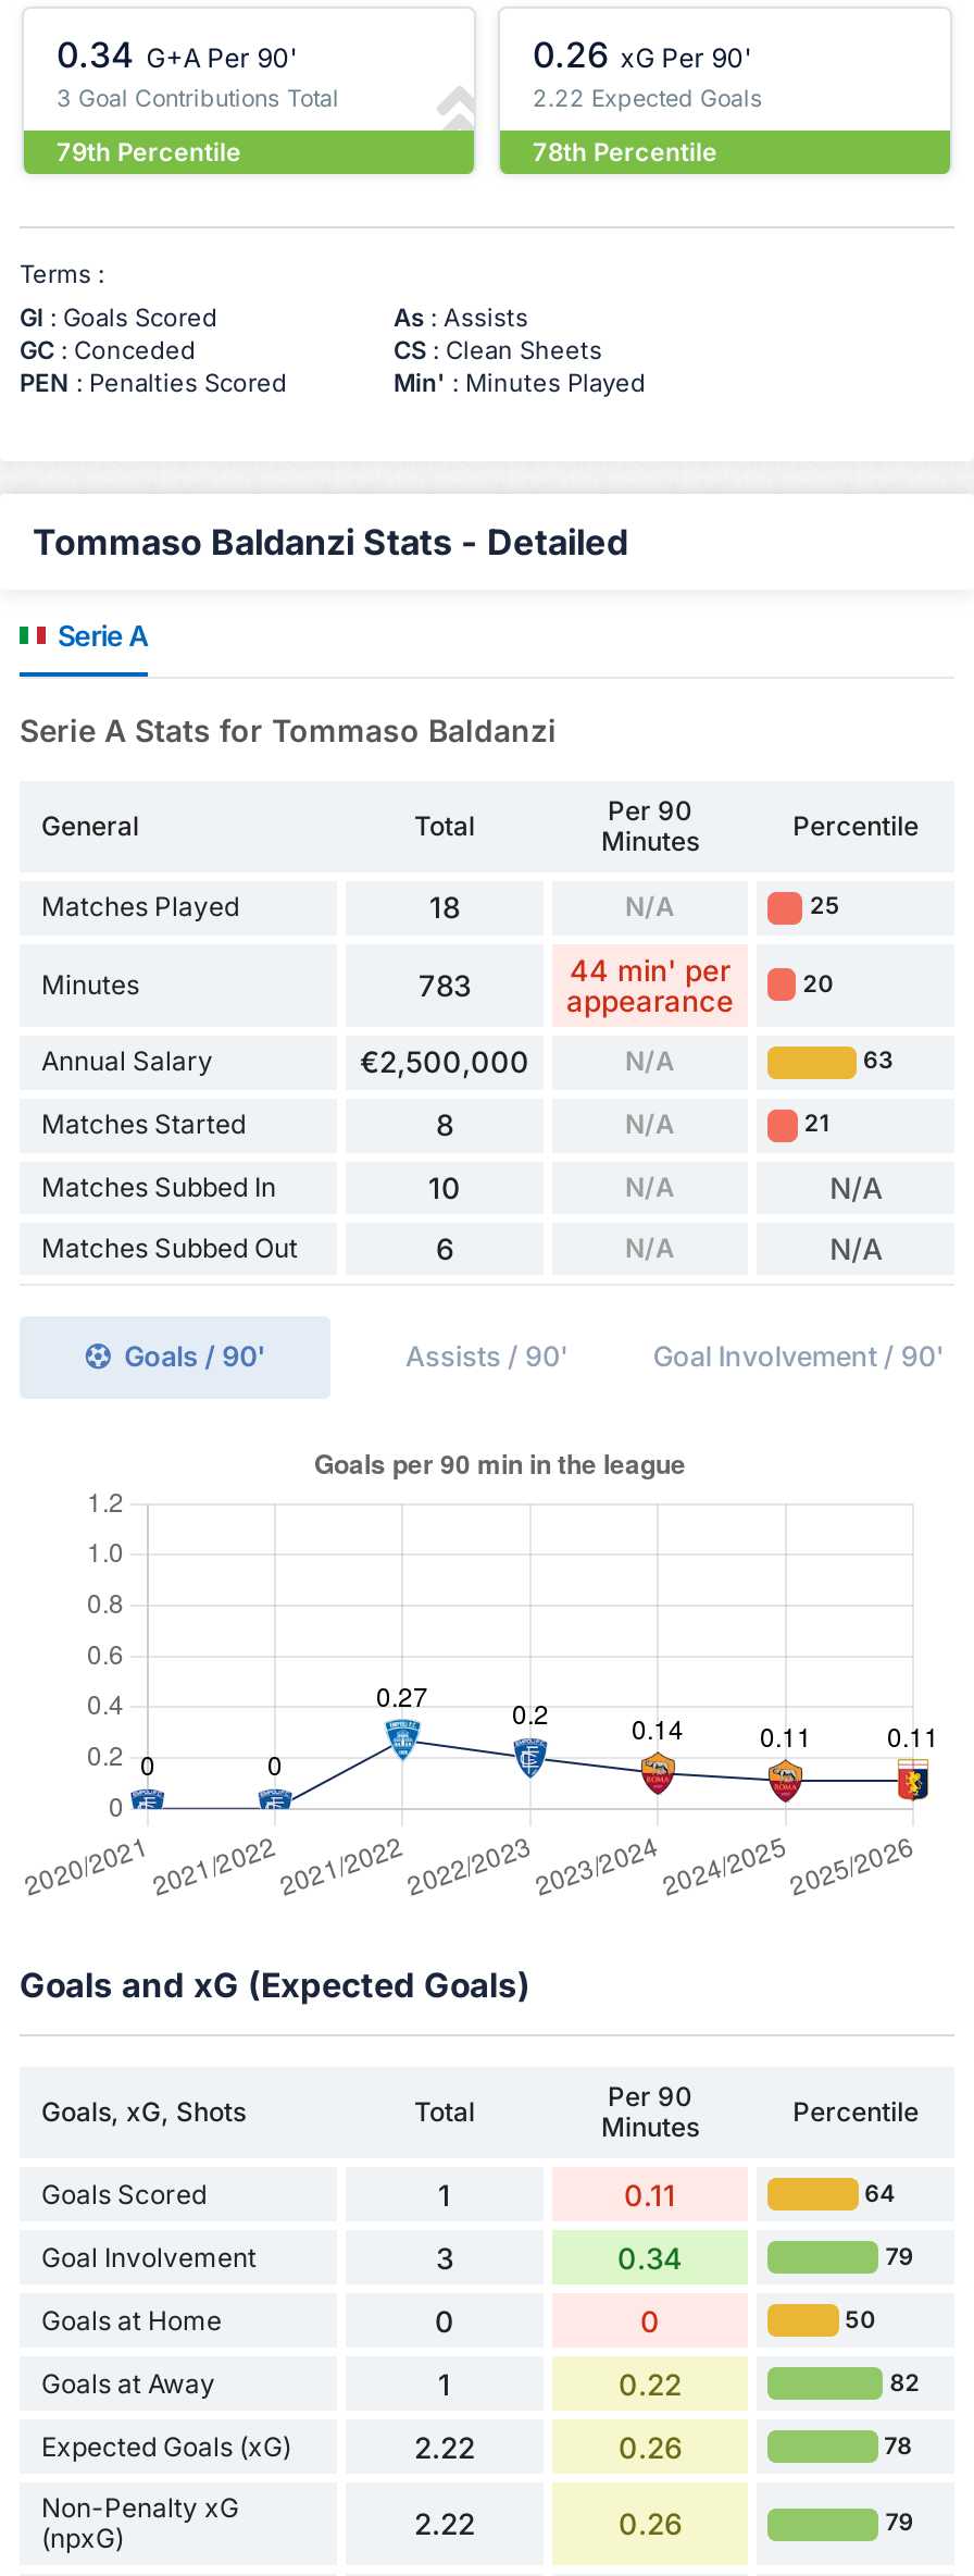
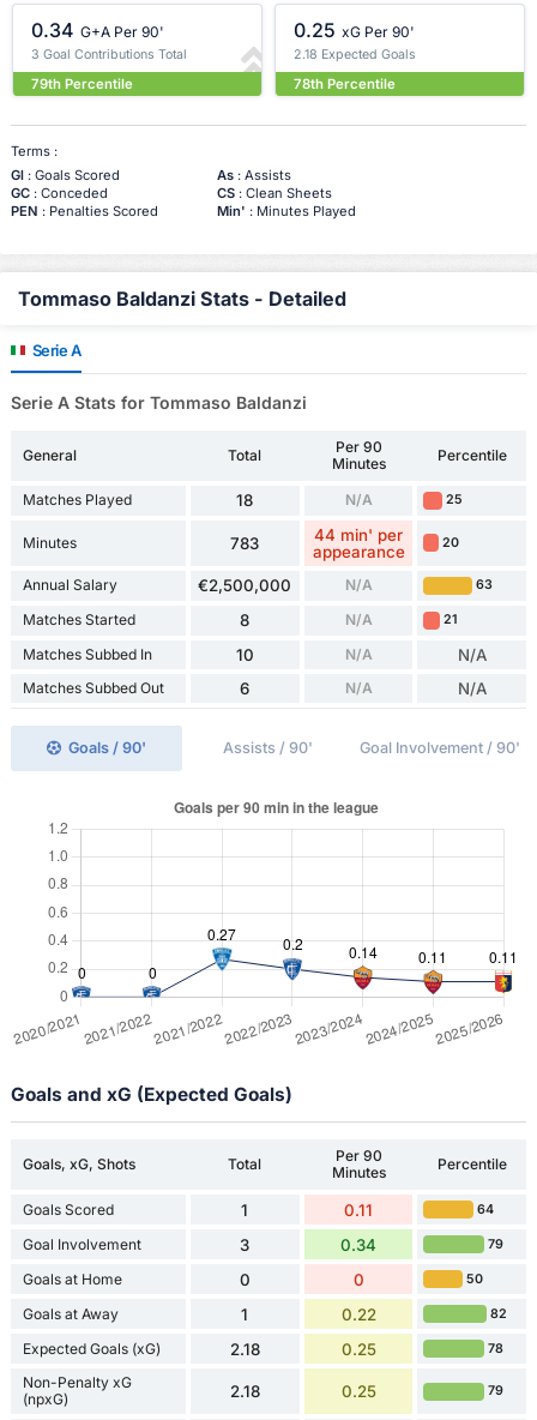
- 0.26 xG Per 90'
+ 0.25 xG Per 90'

- 2.22 Expected Goals
+ 2.18 Expected Goals

- 2.22
+ 2.18

- 0.26
+ 0.25

- 2.22
+ 2.18

- 0.26
+ 0.25
